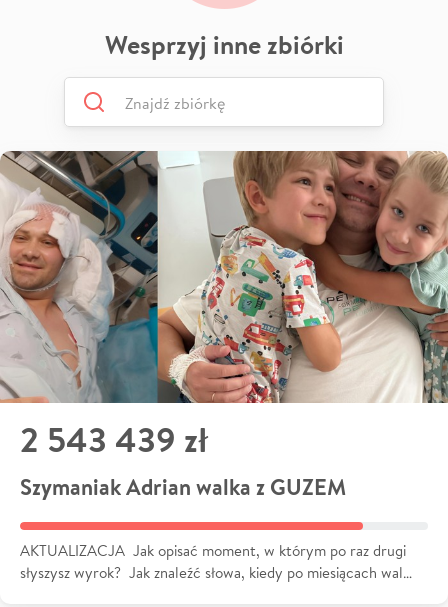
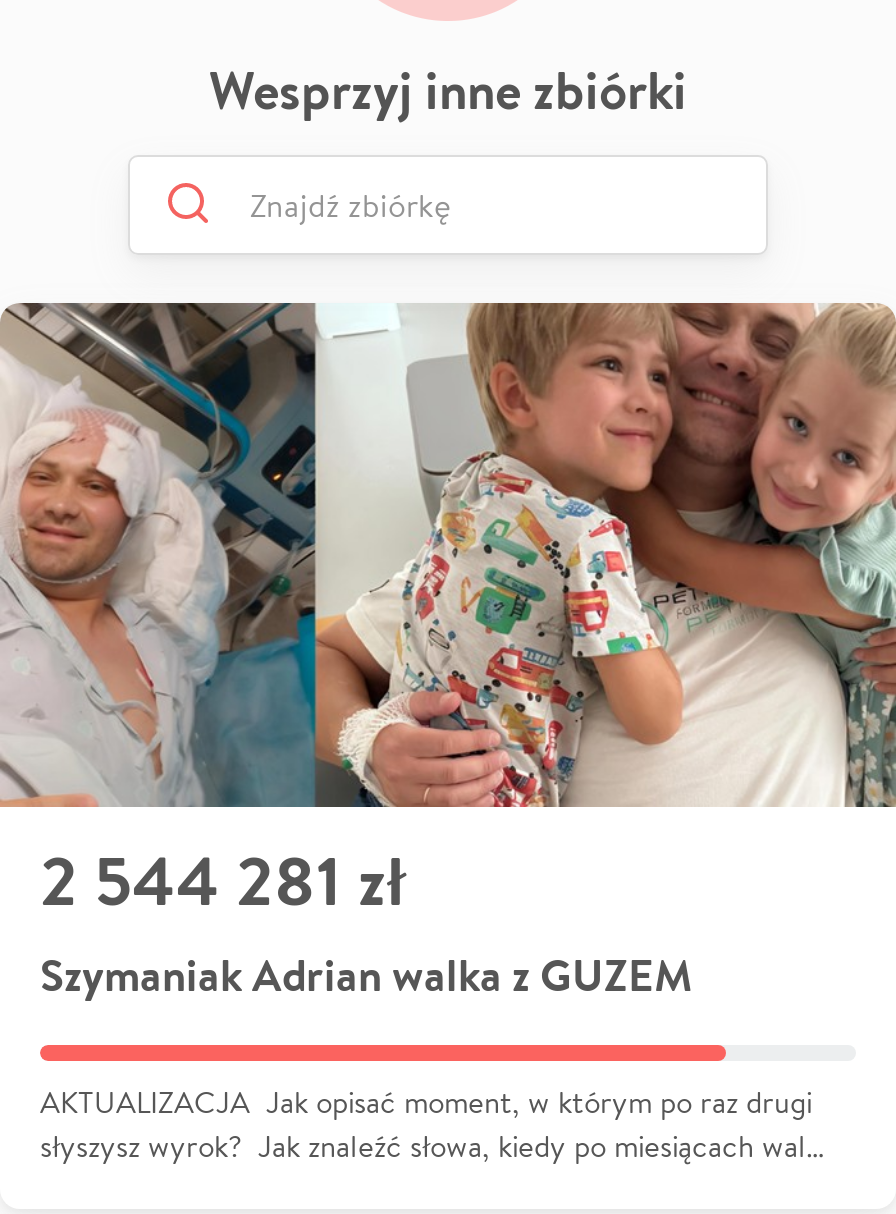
- 2 543 439 zł
+ 2 544 281 zł
